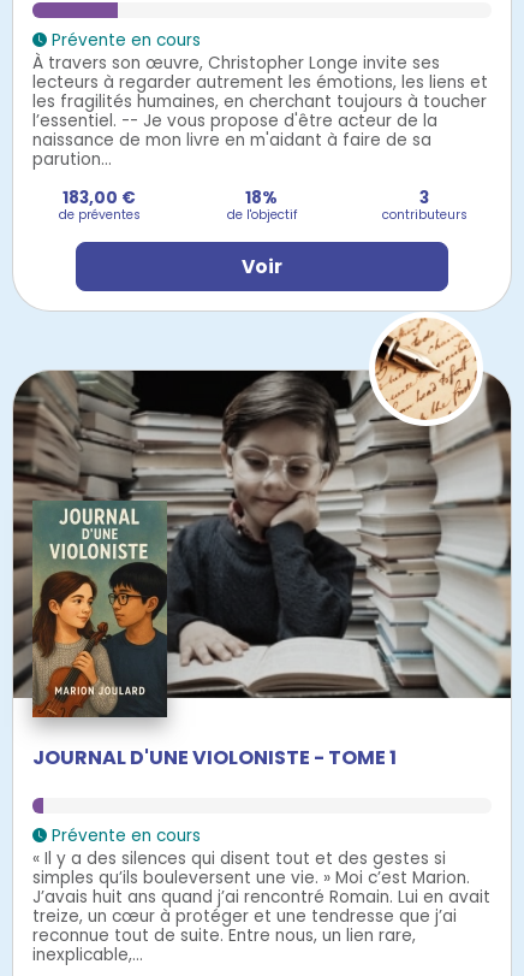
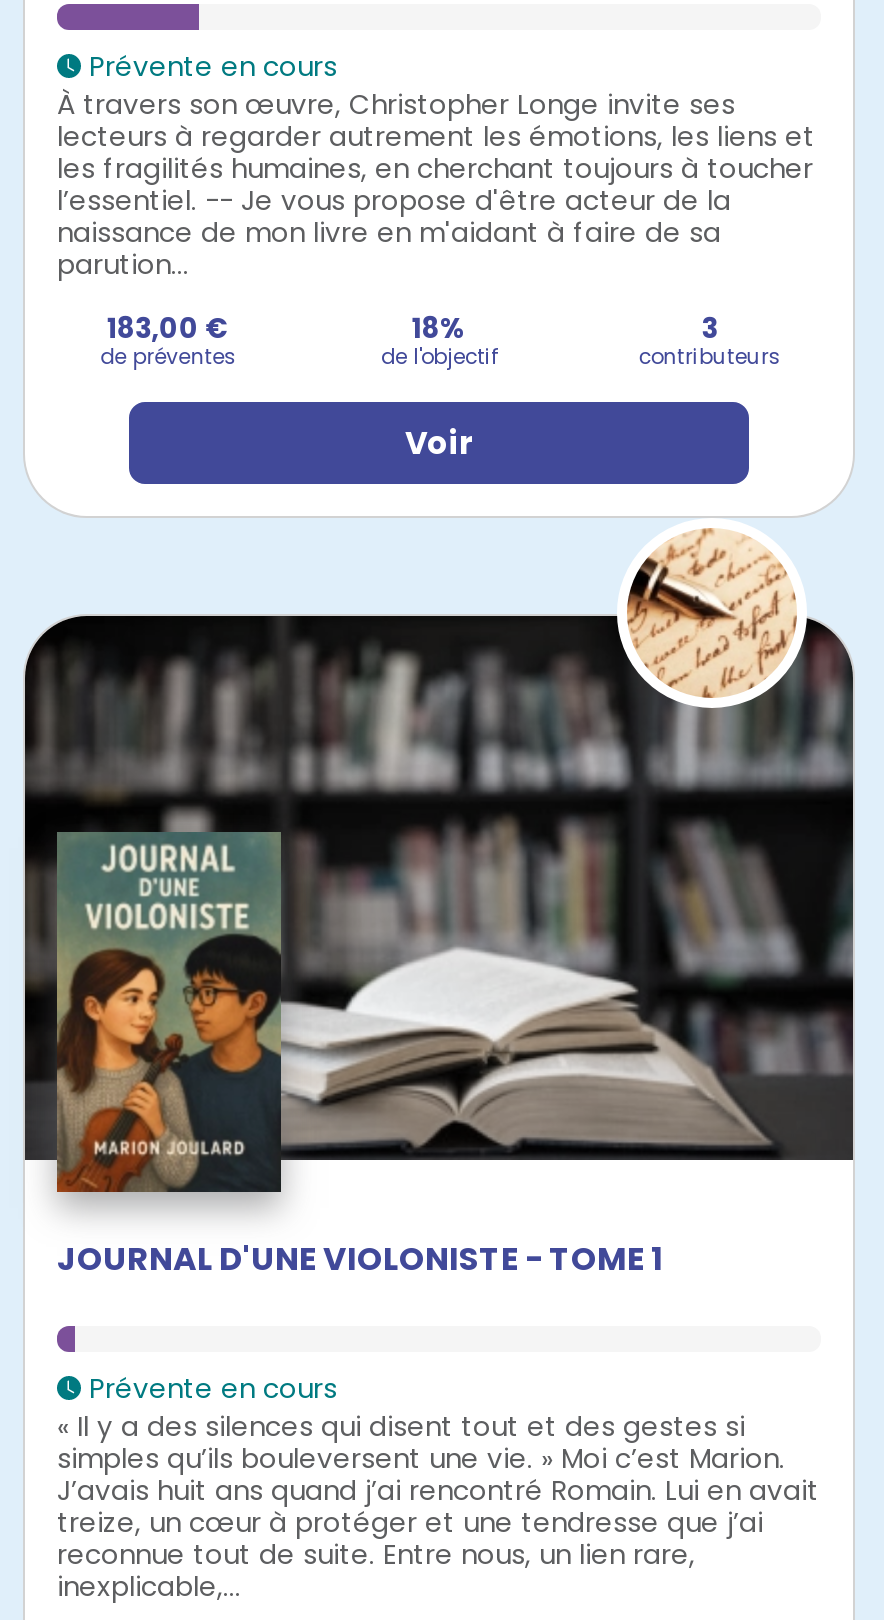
- [image]
+ [image]
